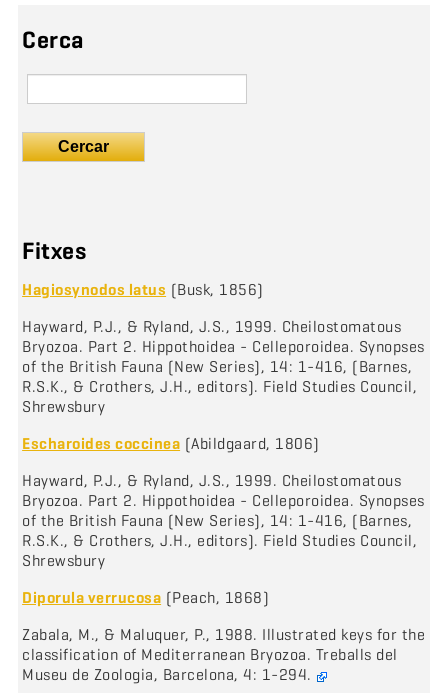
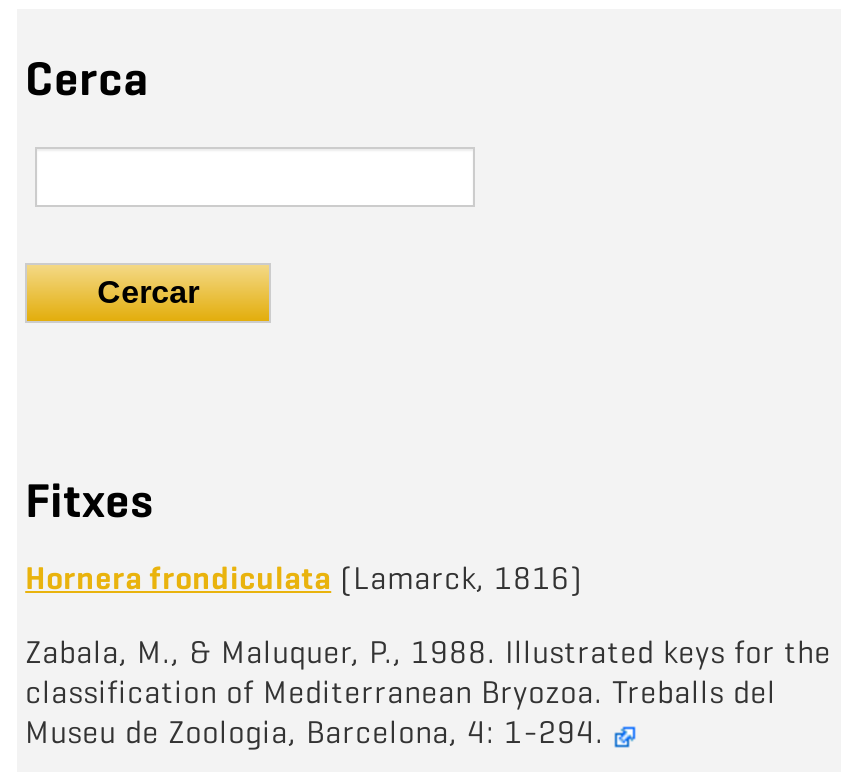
- Hagiosynodos latus (Busk, 1856)
- Hayward, P.J., & Ryland, J.S., 1999. Cheilostomatous
- Bryozoa. Part 2. Hippothoidea - Celleporoidea. Synopses
- of the British Fauna (New Series), 14: 1-416, (Barnes,
- R.S.K., & Crothers, J.H., editors). Field Studies Council,
- Shrewsbury
- Escharoides coccinea (Abildgaard, 1806)
- Hayward, P.J., & Ryland, J.S., 1999. Cheilostomatous
- Bryozoa. Part 2. Hippothoidea - Celleporoidea. Synopses
- of the British Fauna (New Series), 14: 1-416, (Barnes,
- R.S.K., & Crothers, J.H., editors). Field Studies Council,
- Shrewsbury
- Diporula verrucosa (Peach, 1868)
+ Hornera frondiculata (Lamarck, 1816)
